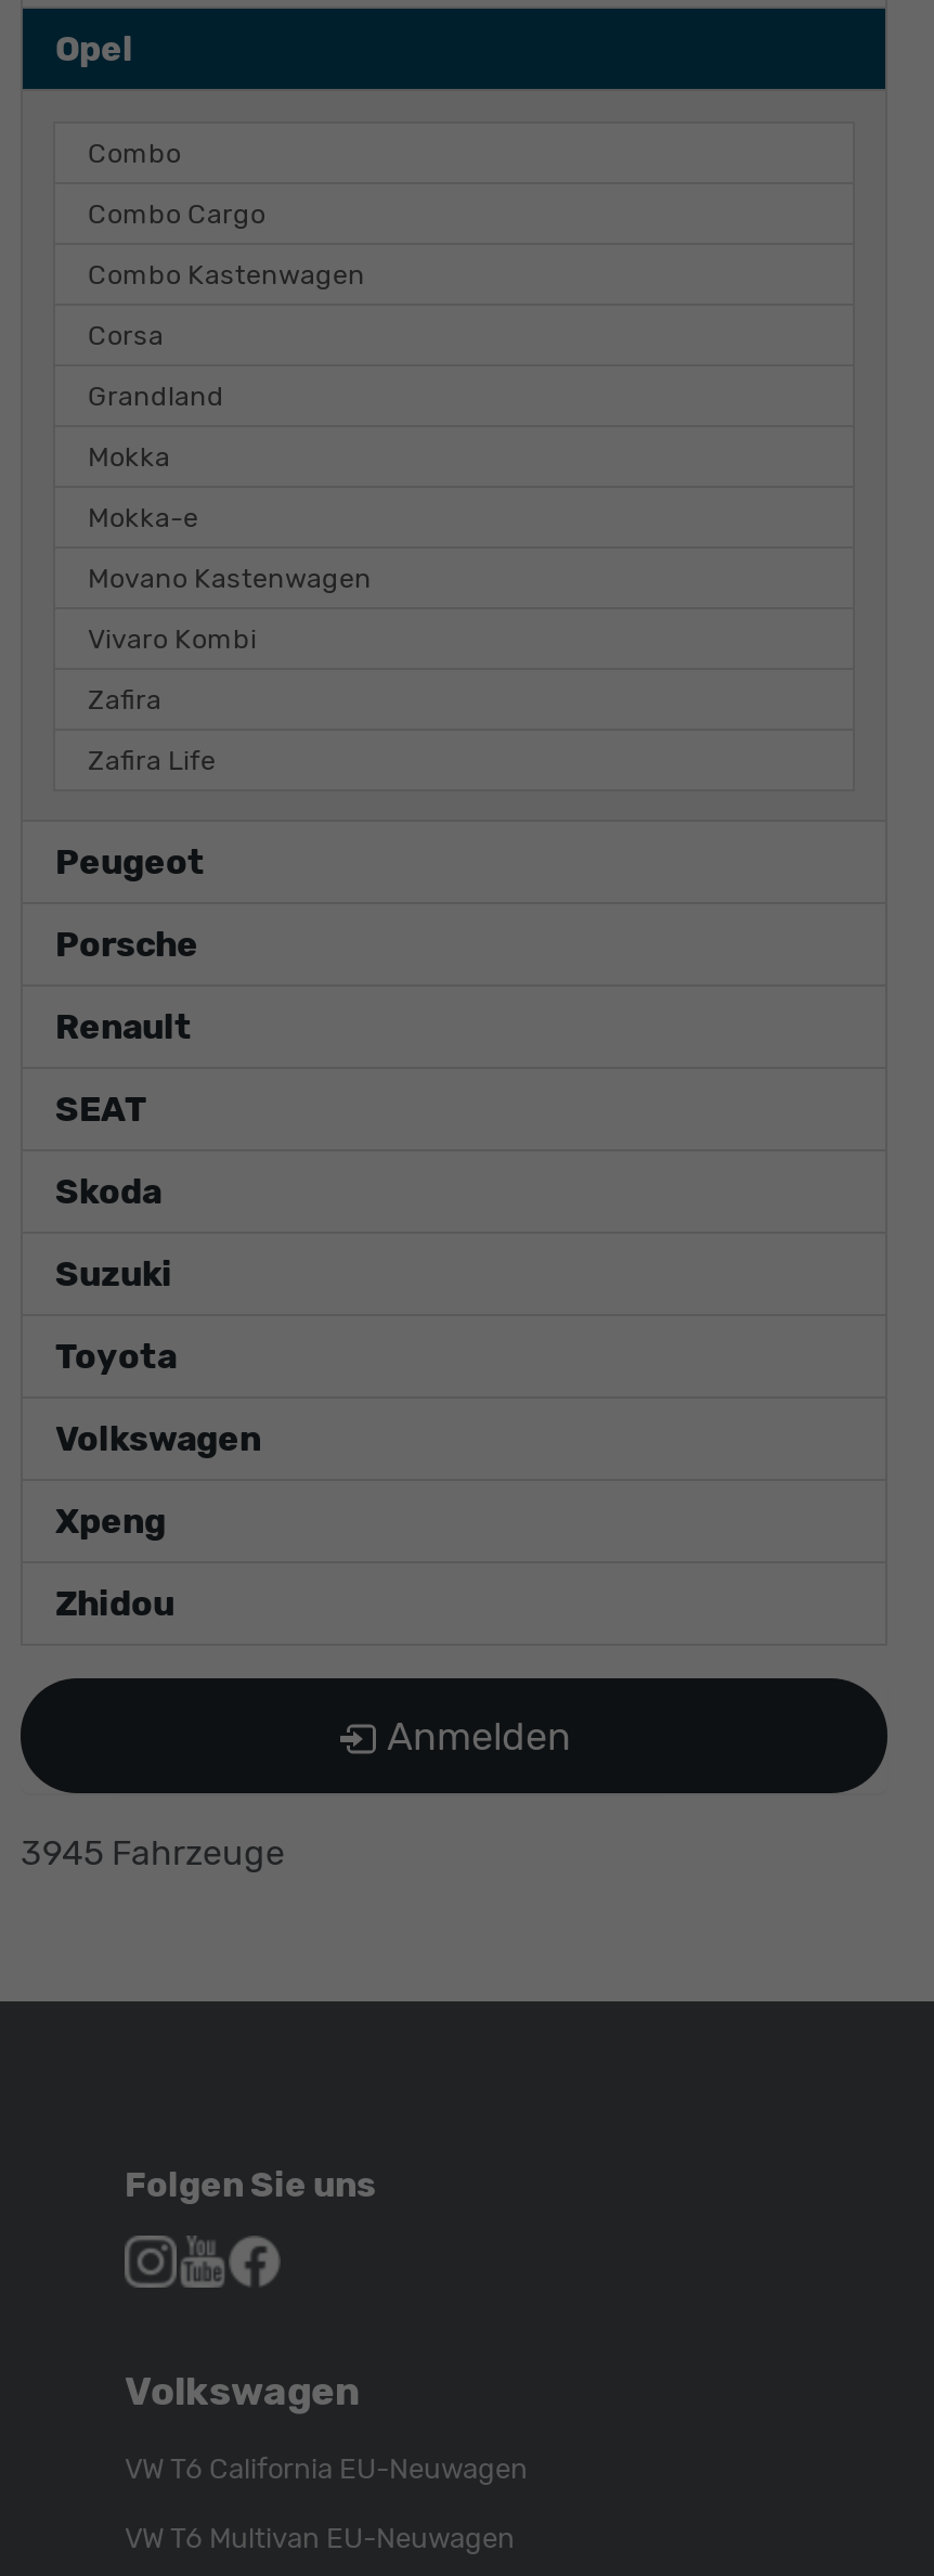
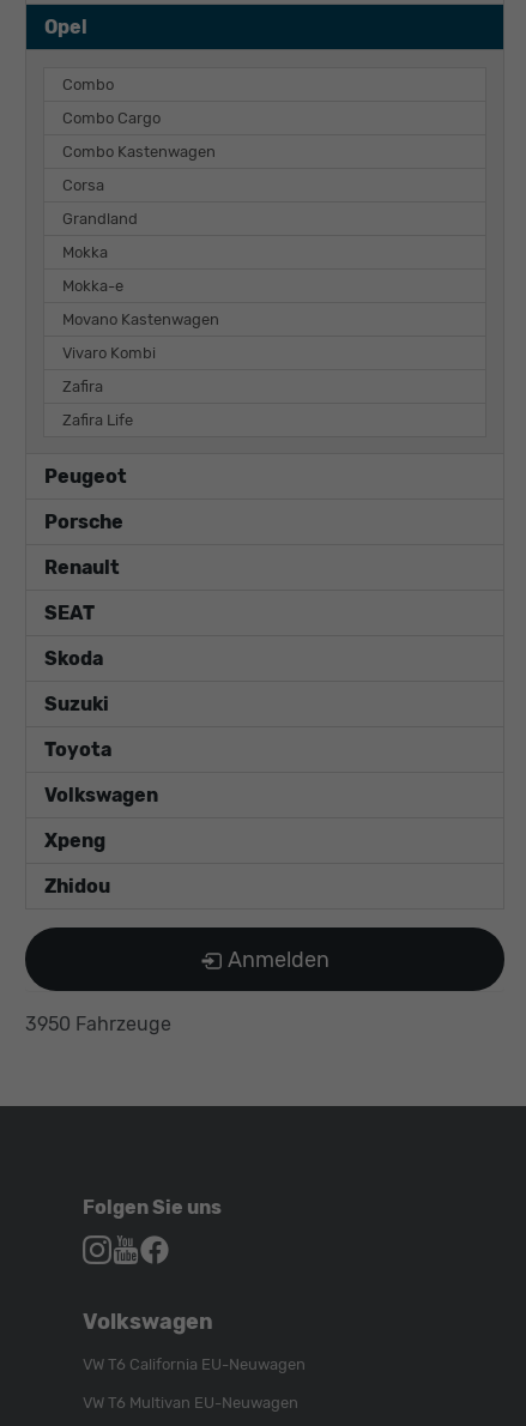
- 3945 Fahrzeuge
+ 3950 Fahrzeuge
